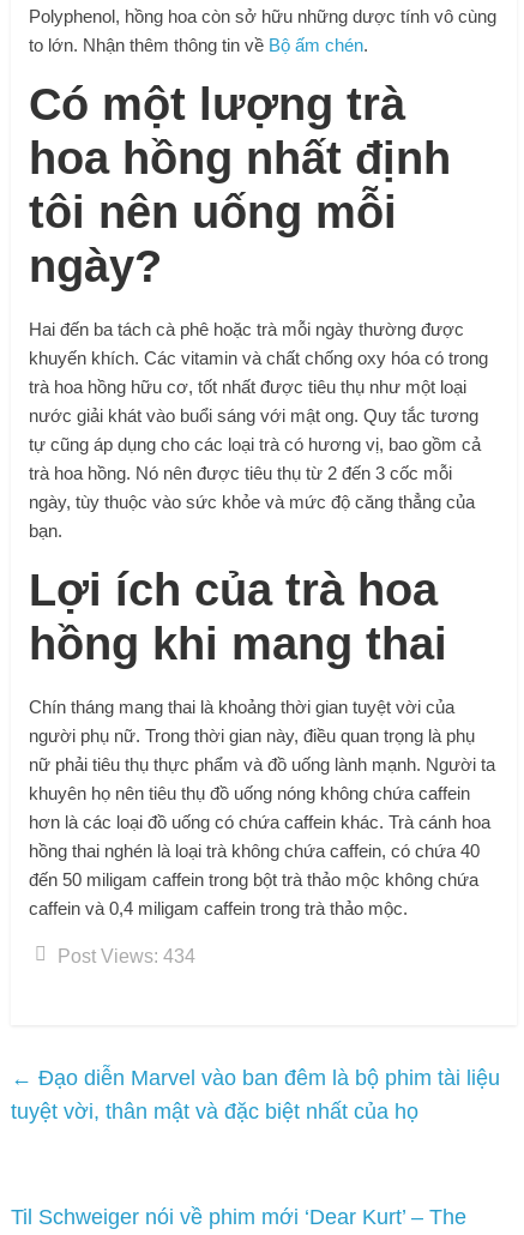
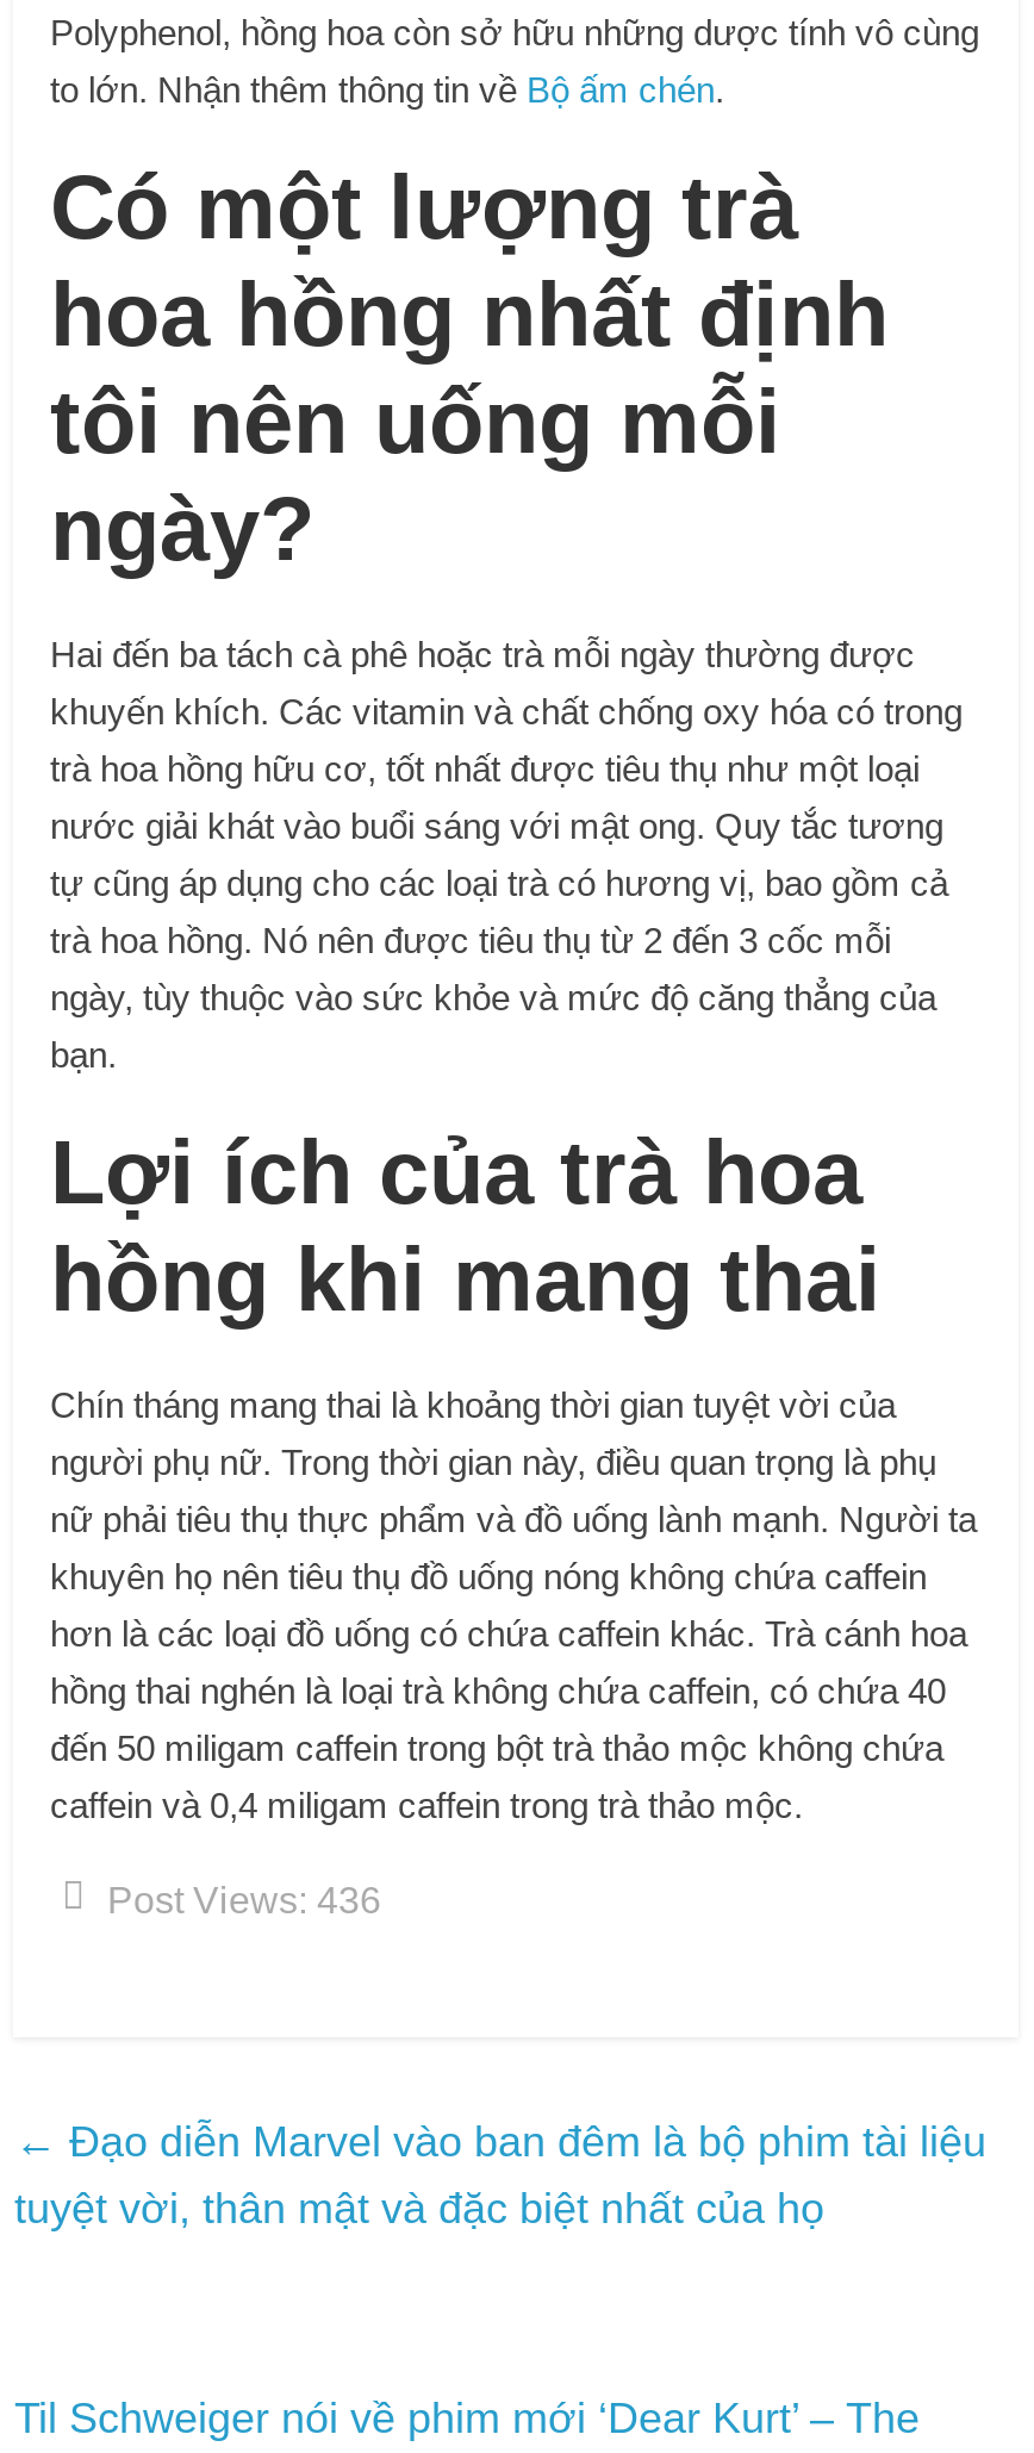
- Post Views: 434
+ Post Views: 436
